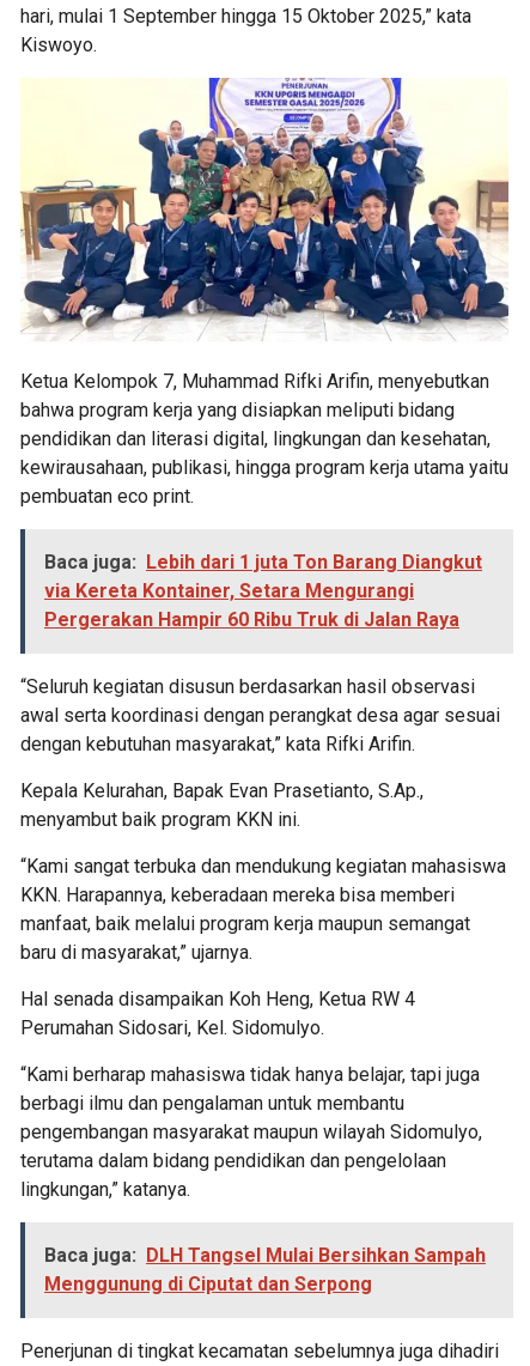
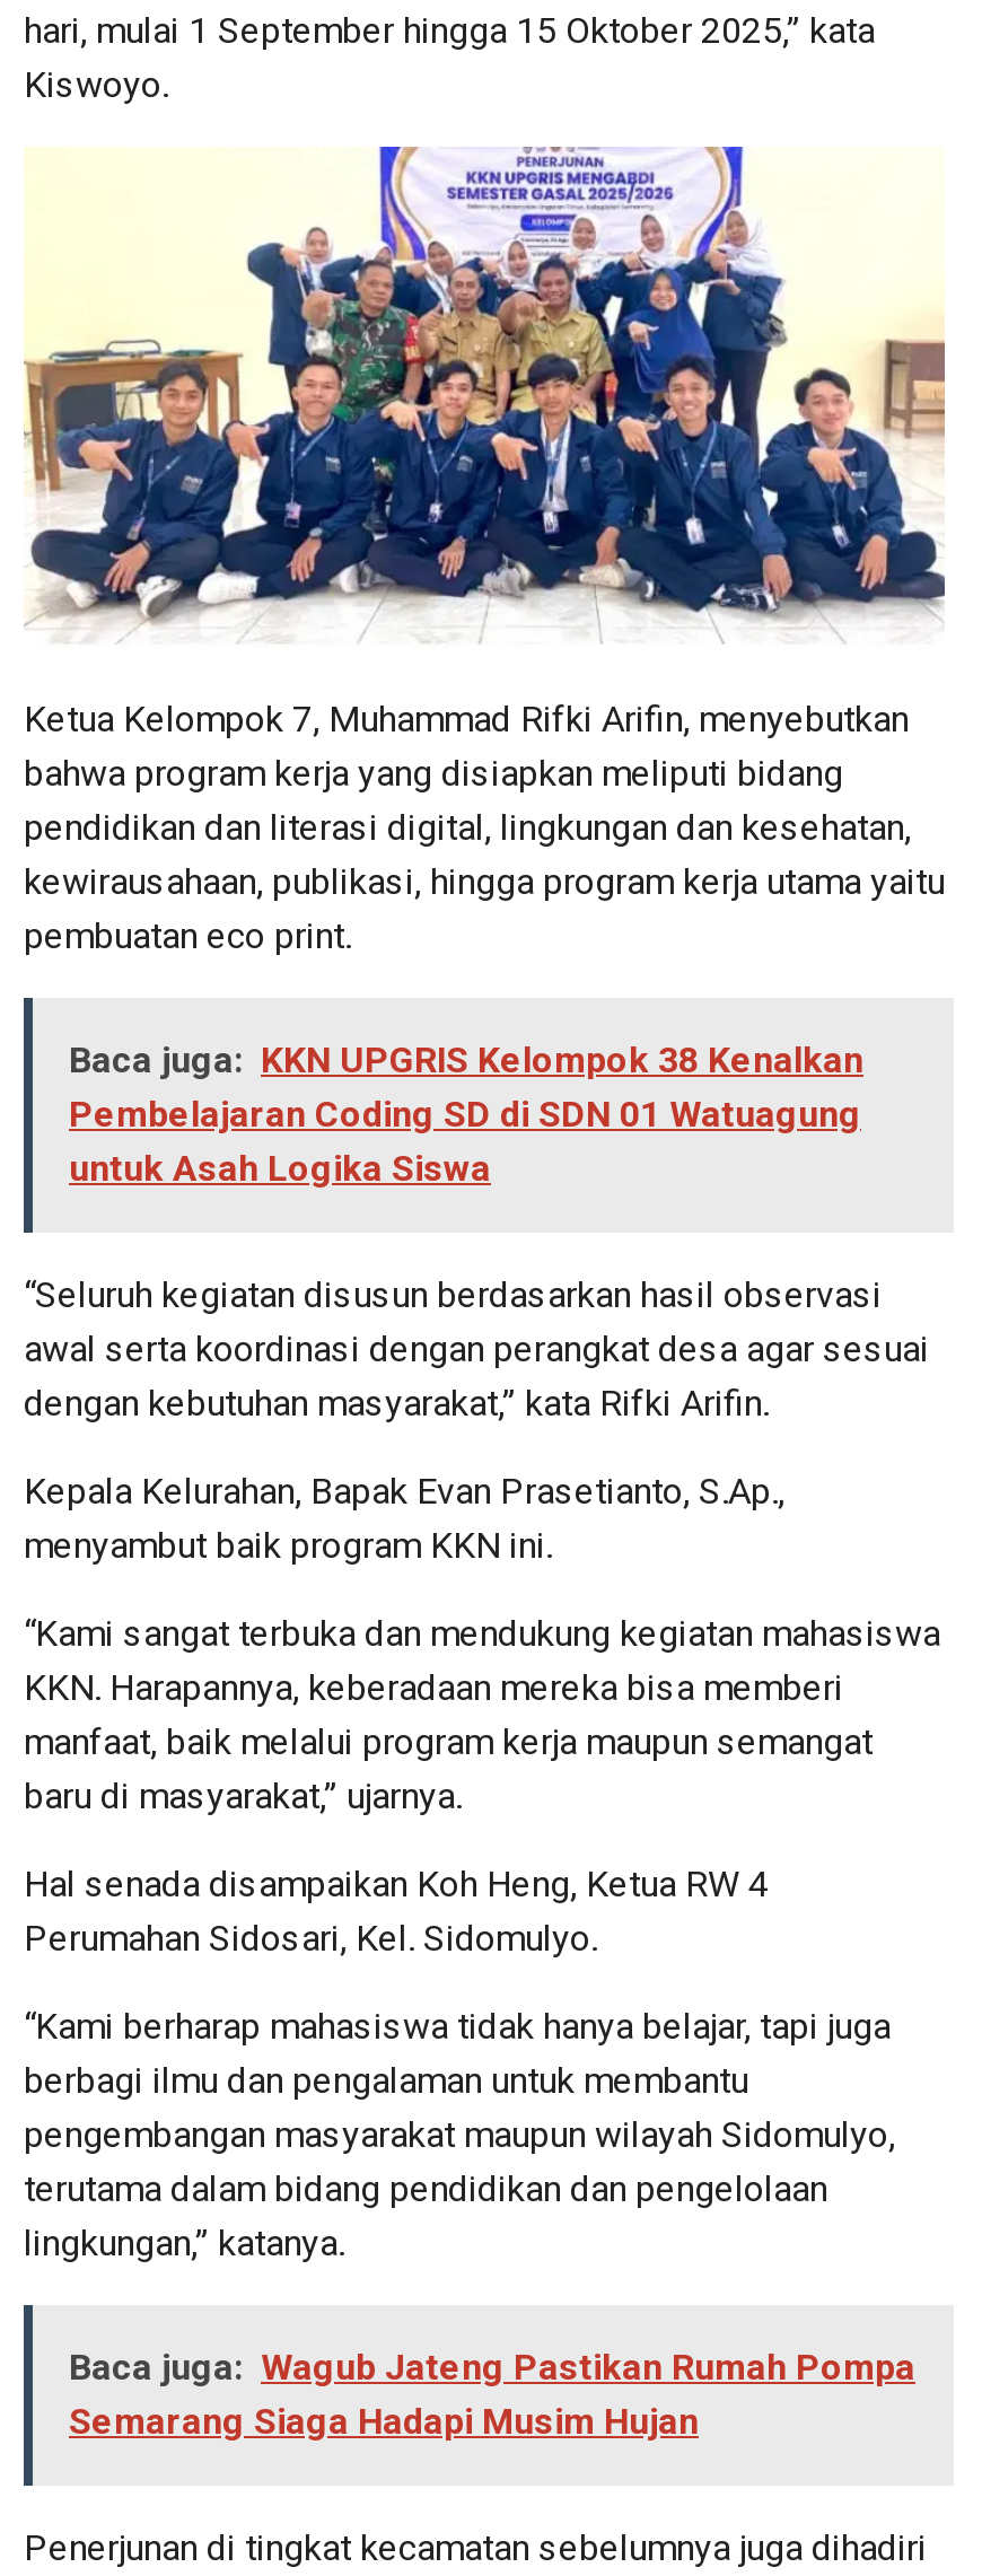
- Baca juga: Lebih dari 1 juta Ton Barang Diangkut
- via Kereta Kontainer, Setara Mengurangi
- Pergerakan Hampir 60 Ribu Truk di Jalan Raya
+ Baca juga: KKN UPGRIS Kelompok 38 Kenalkan
+ Pembelajaran Coding SD di SDN 01 Watuagung
+ untuk Asah Logika Siswa

- Baca juga: DLH Tangsel Mulai Bersihkan Sampah
- Menggunung di Ciputat dan Serpong
+ Baca juga: Wagub Jateng Pastikan Rumah Pompa
+ Semarang Siaga Hadapi Musim Hujan
